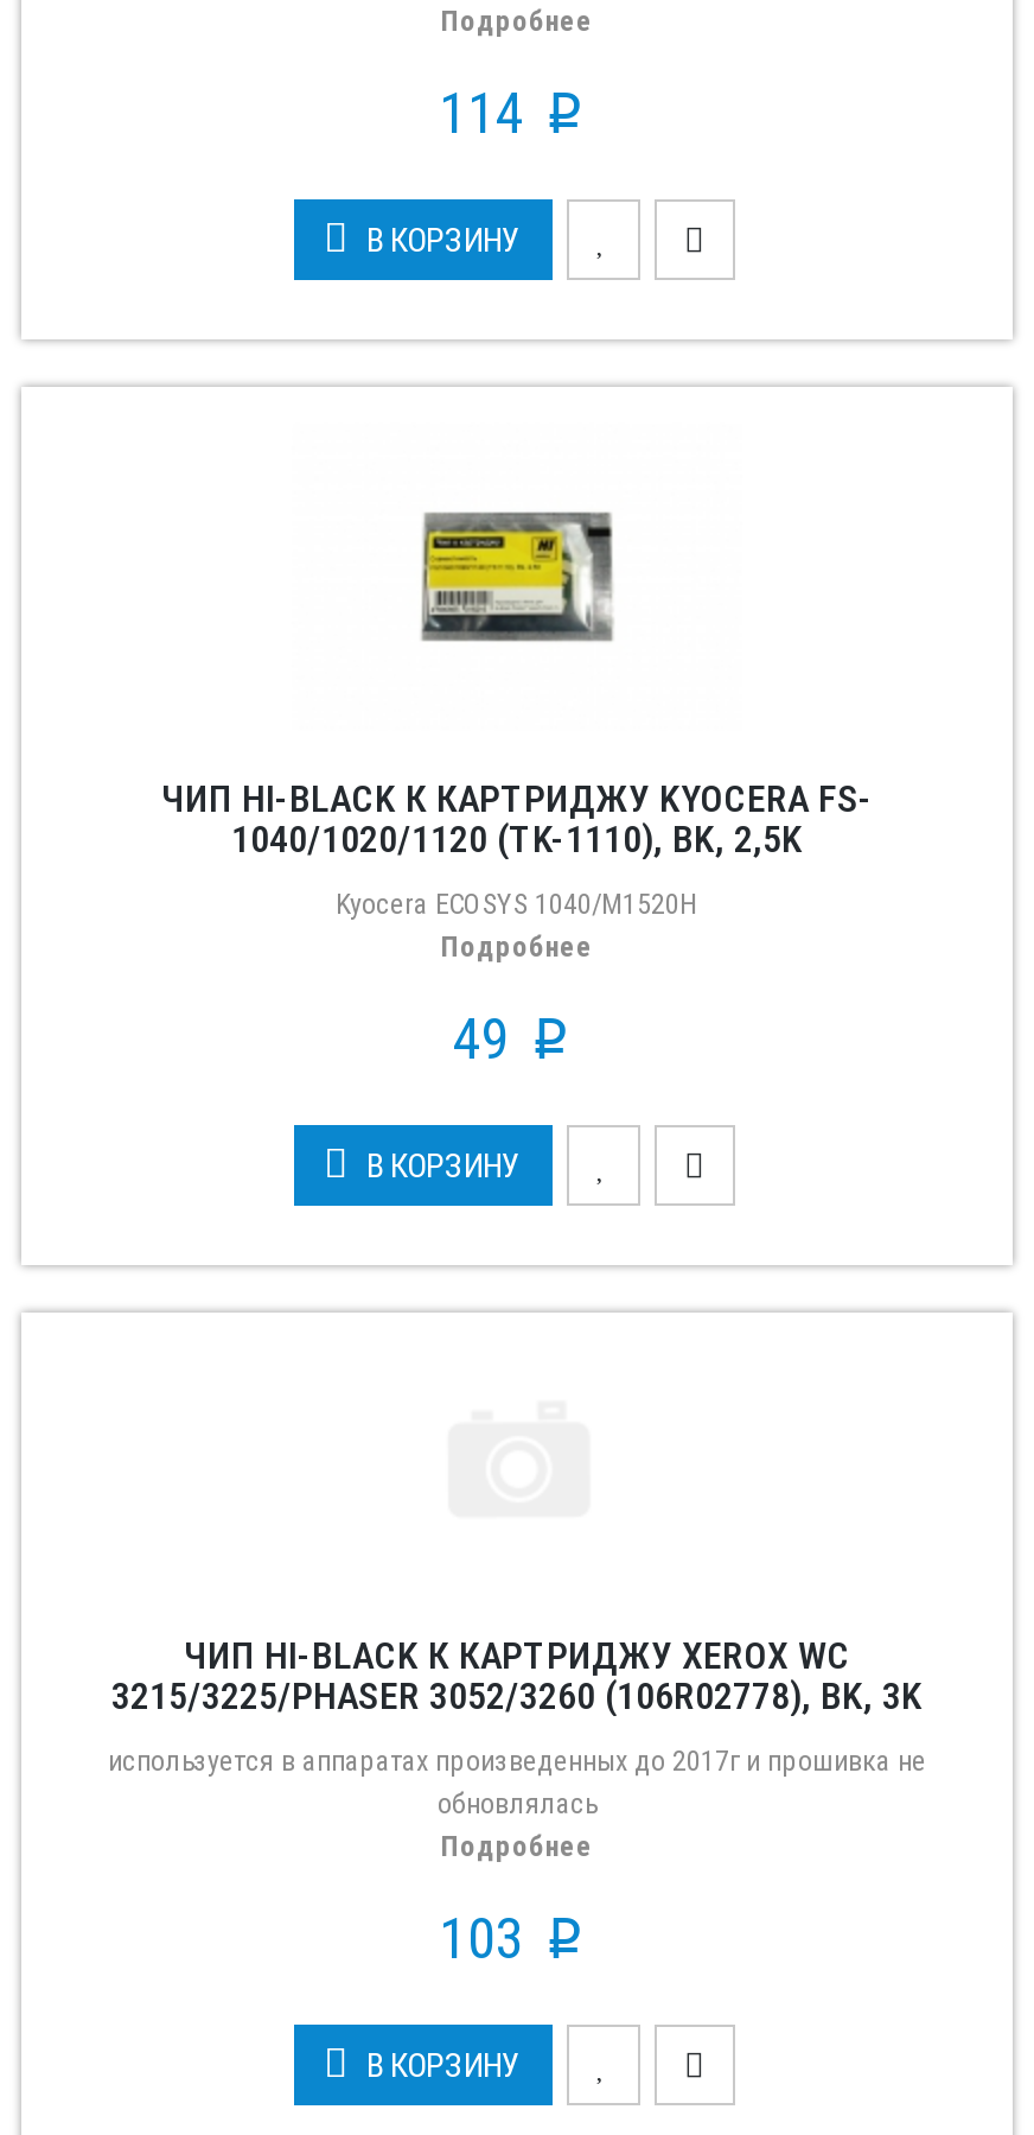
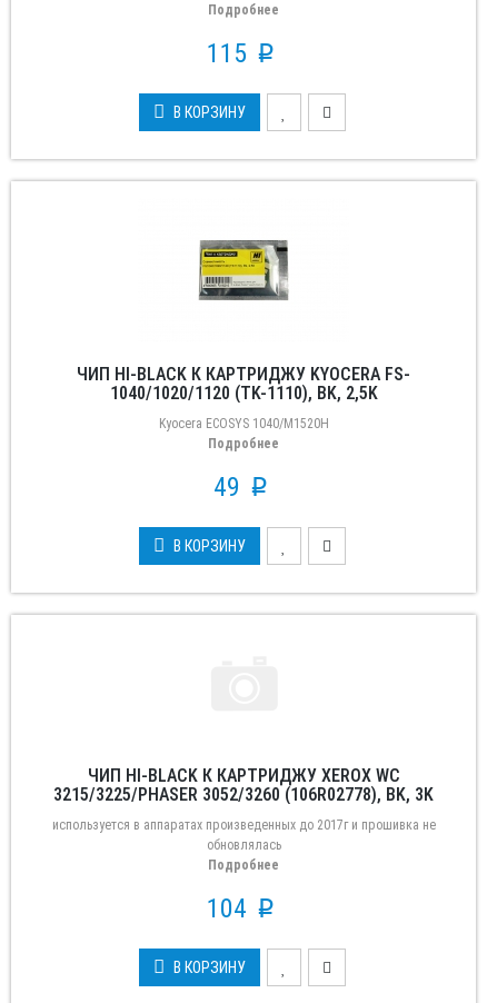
- 114 p
+ 115 p

- 103 p
+ 104 p
